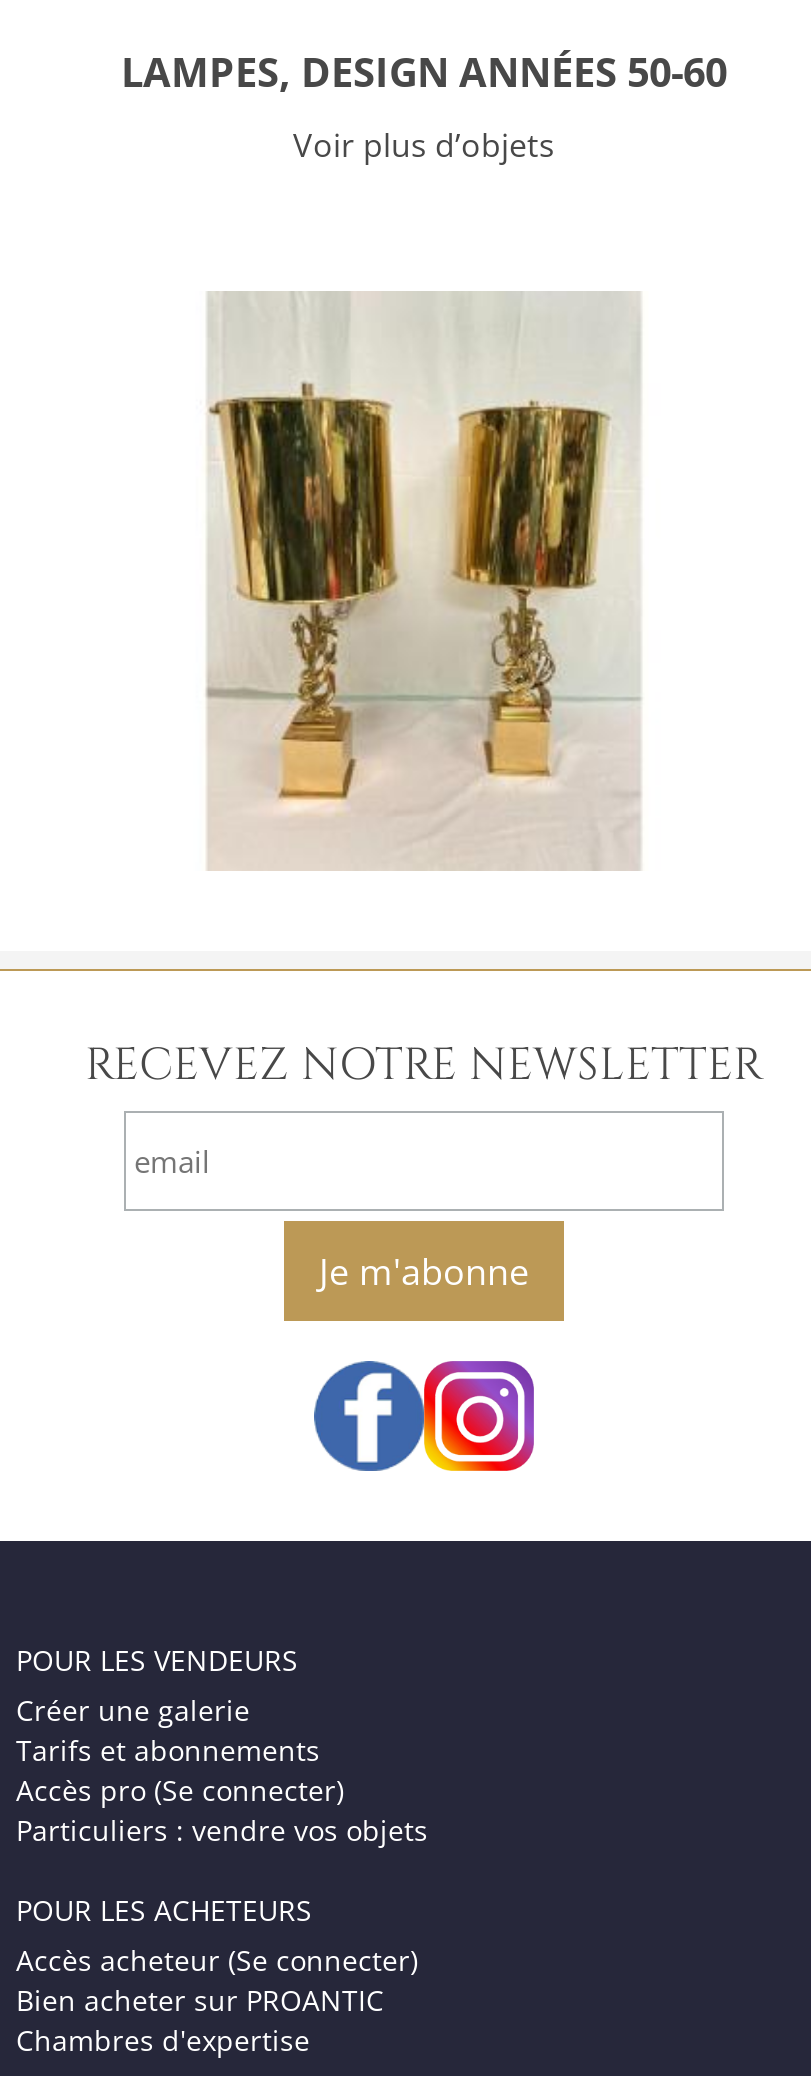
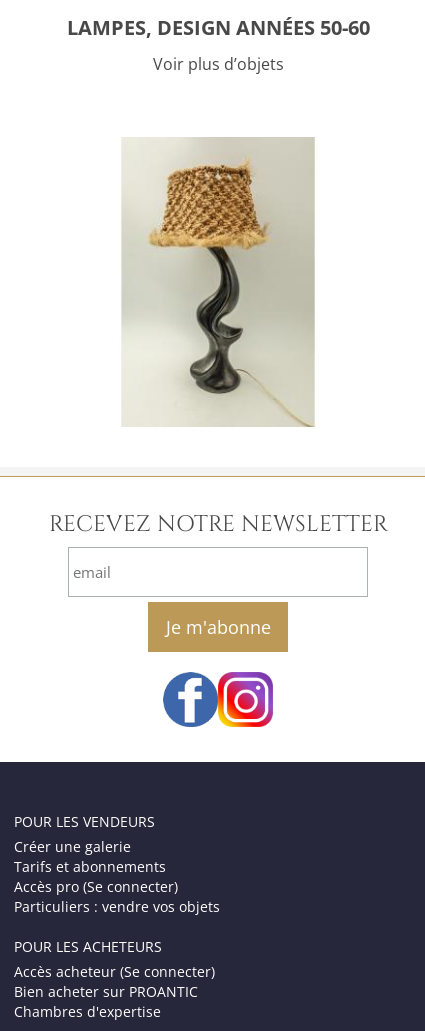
- [image]
+ [image]
